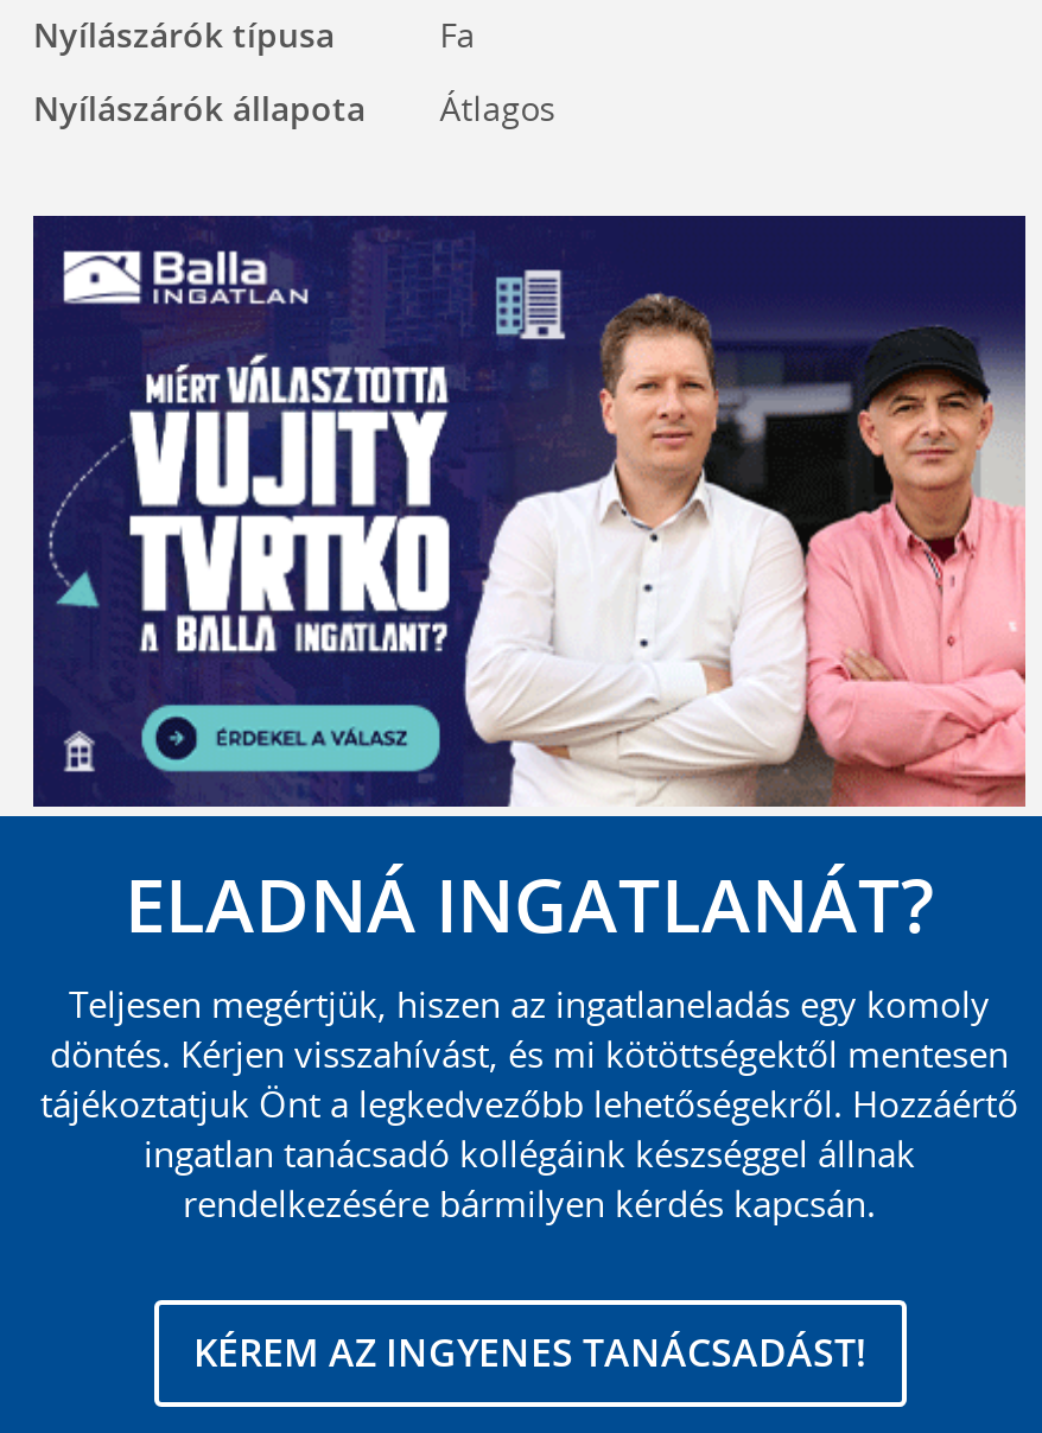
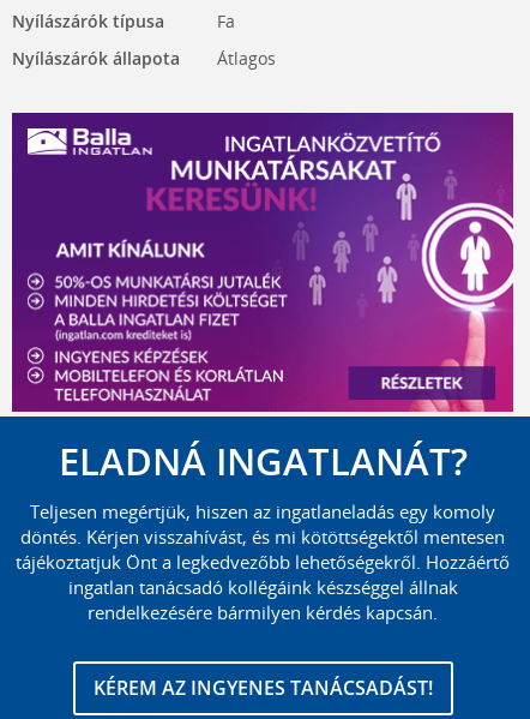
- [image]
+ [image]
